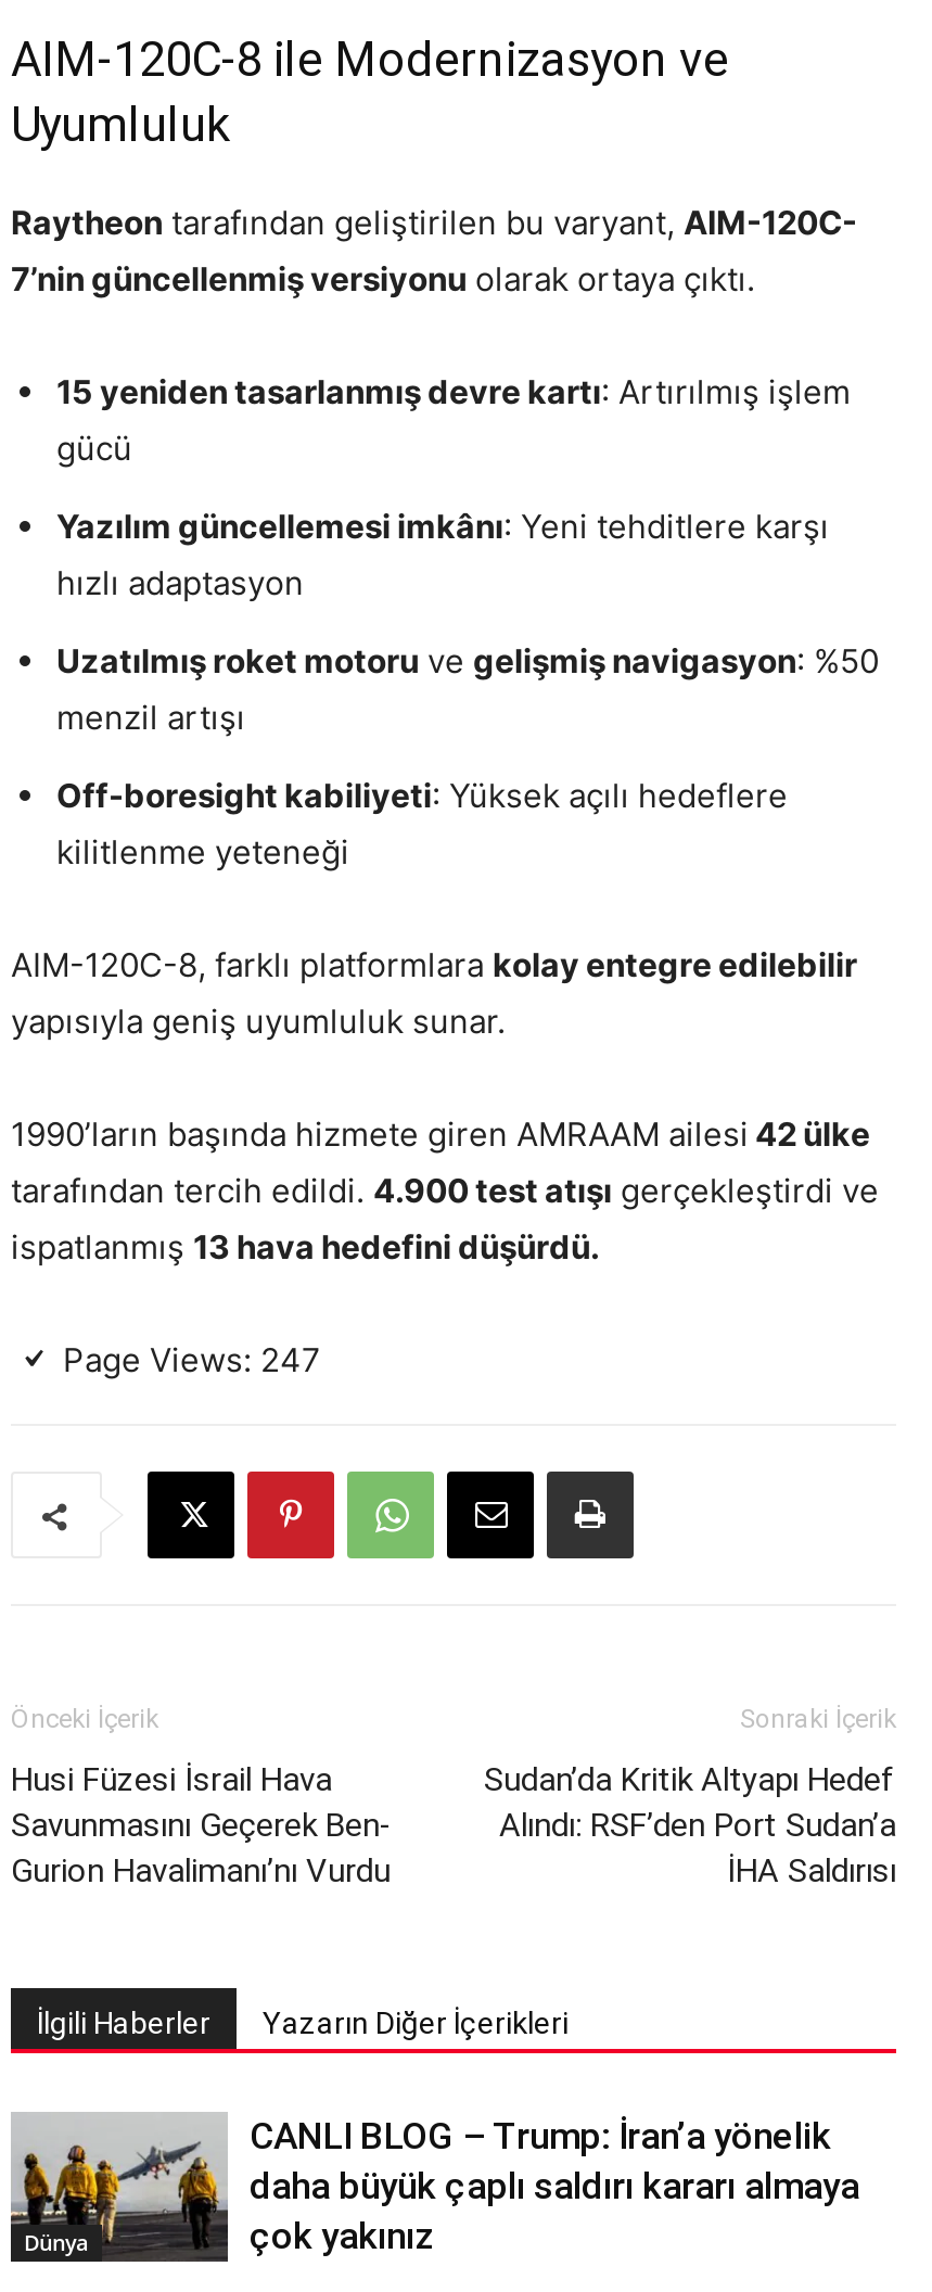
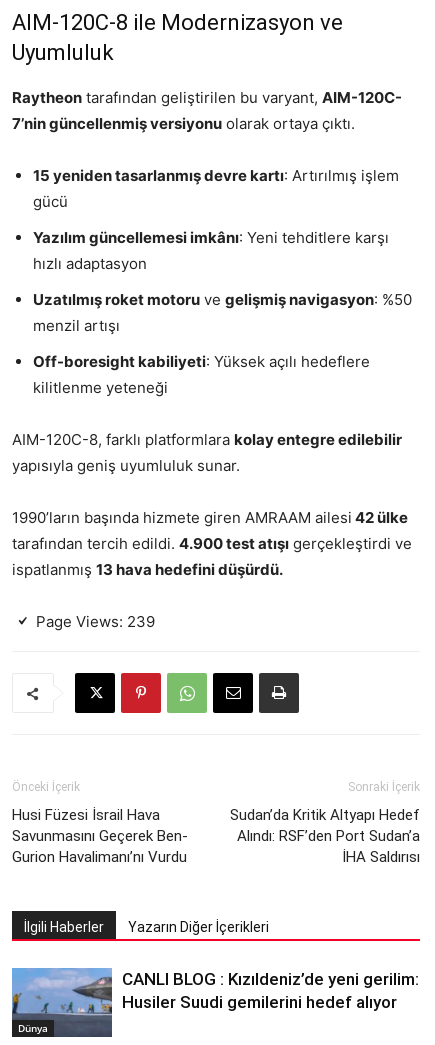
- Page Views: 247
+ Page Views: 239

- [image]
- CANLI BLOG – Trump: İran’a yönelik
- daha büyük çaplı saldırı kararı almaya
- çok yakınız
+ [image]
+ CANLI BLOG : Kızıldeniz’de yeni gerilim:
+ Husiler Suudi gemilerini hedef alıyor
